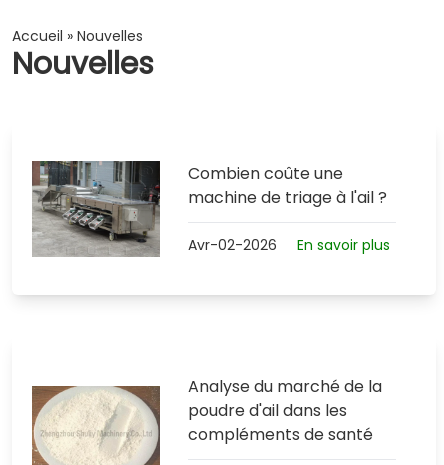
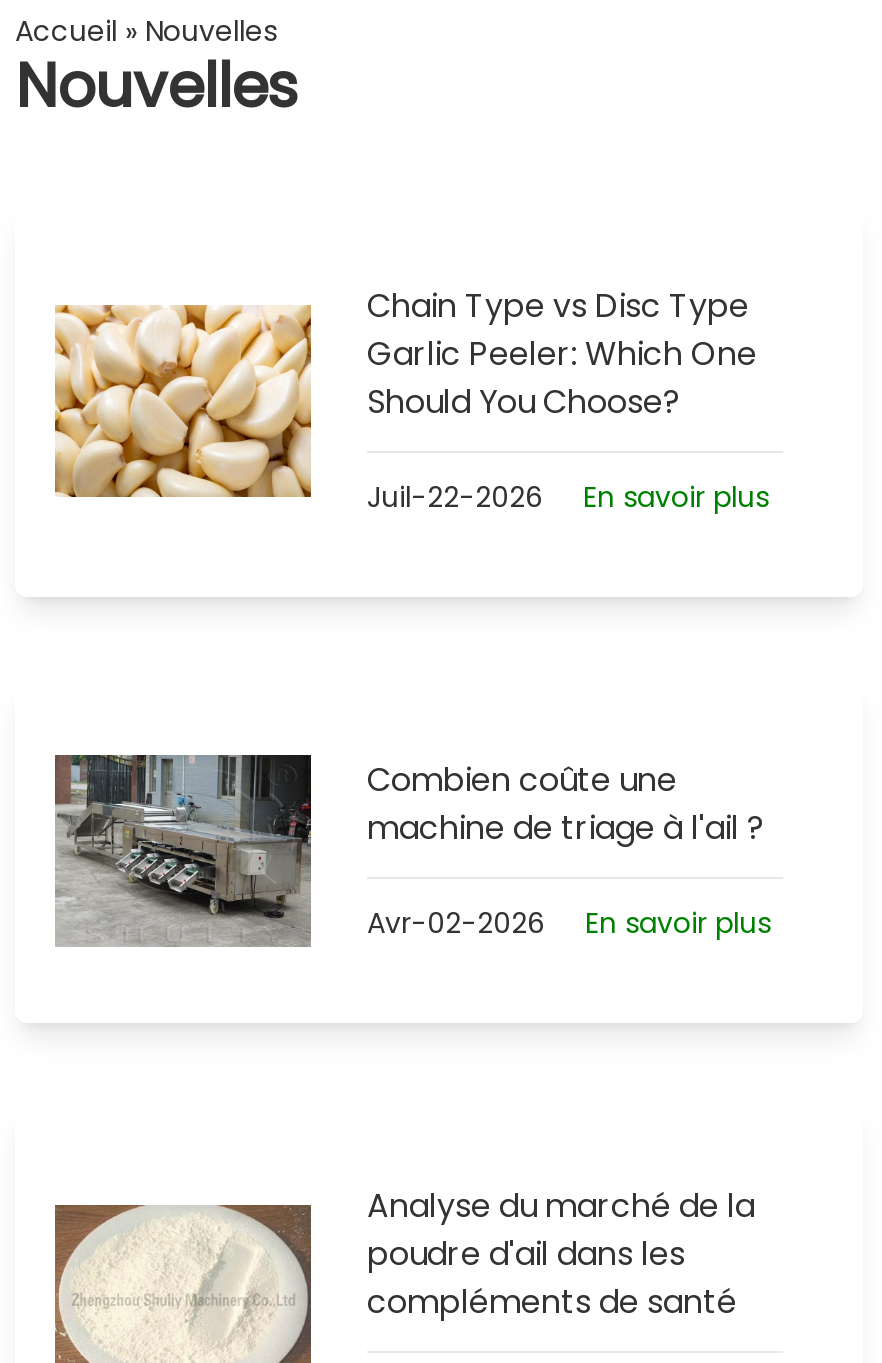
+ [image]
+ Chain Type vs Disc Type
+ Garlic Peeler: Which One
+ Should You Choose?
+ Juil-22-2026
+ En savoir plus
